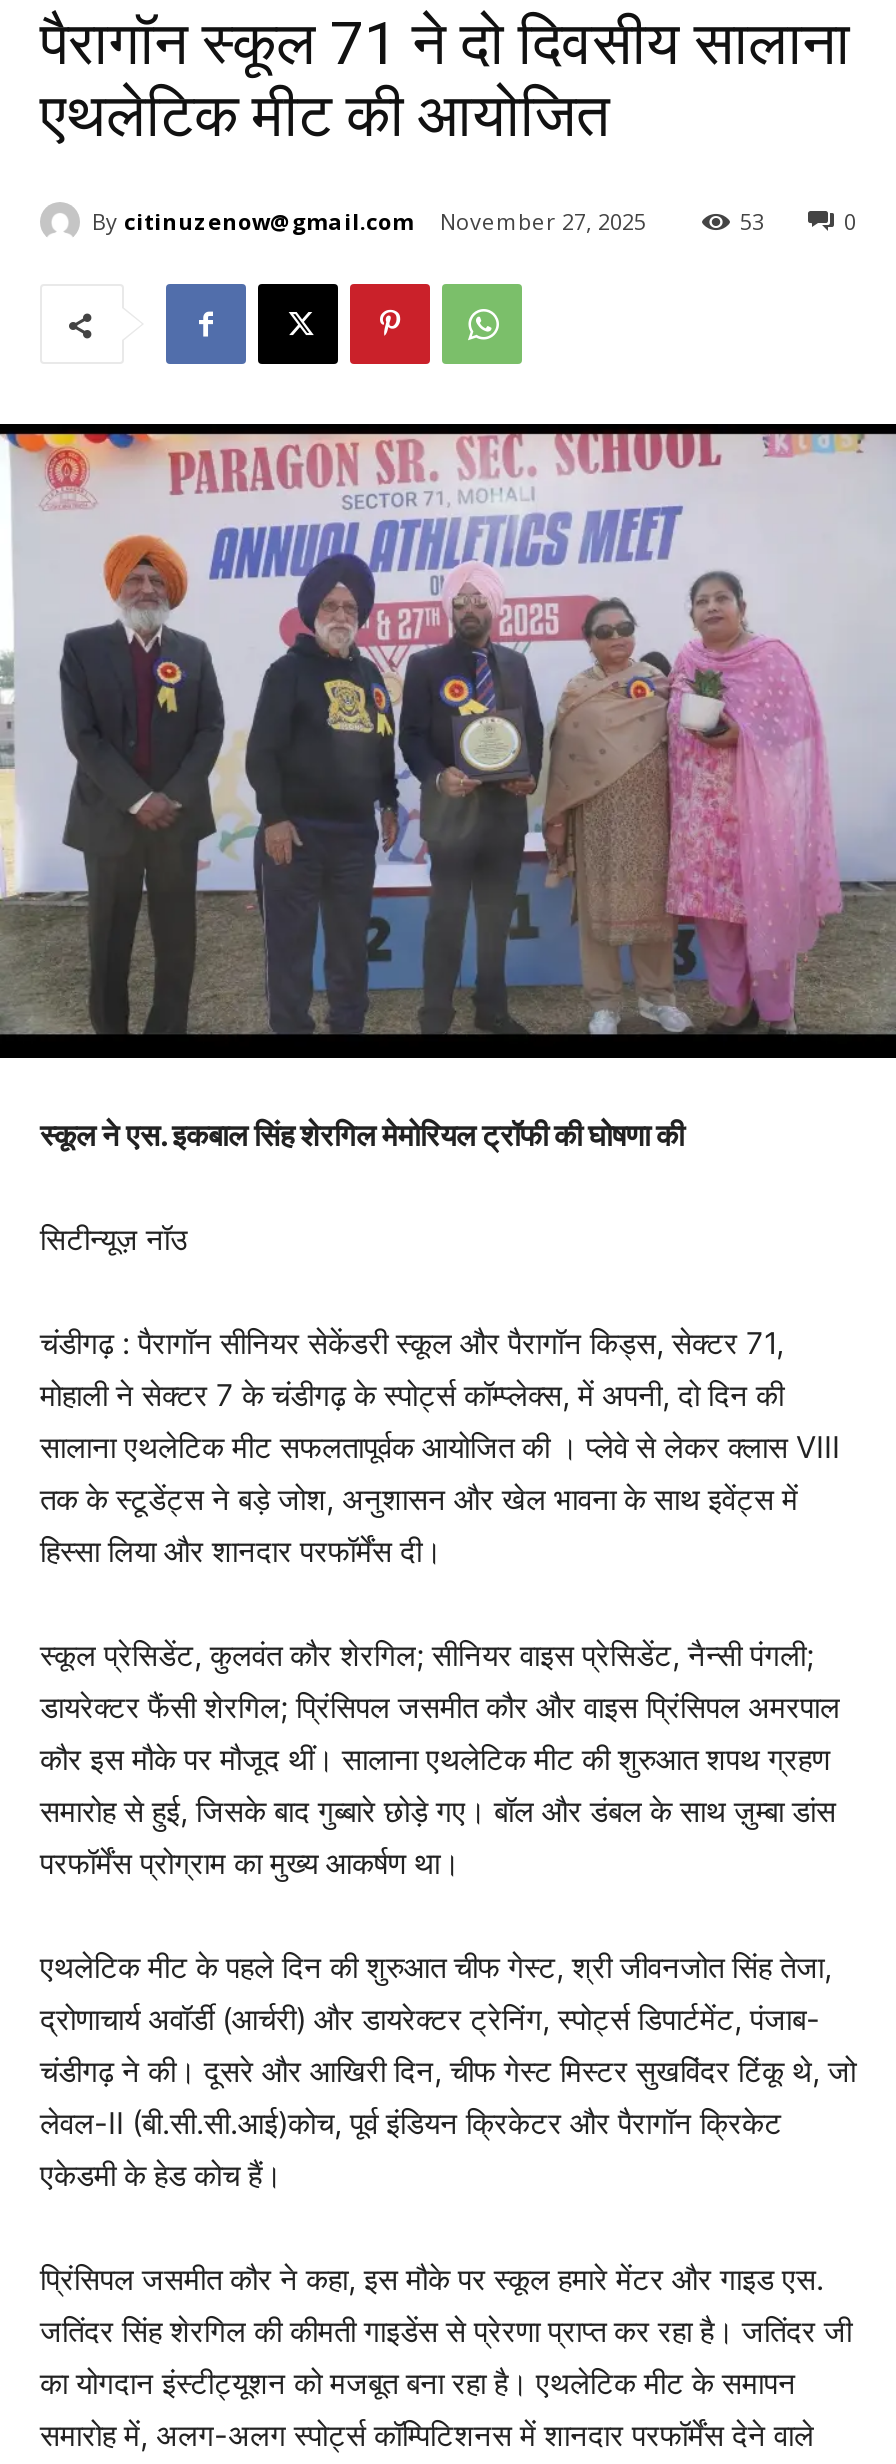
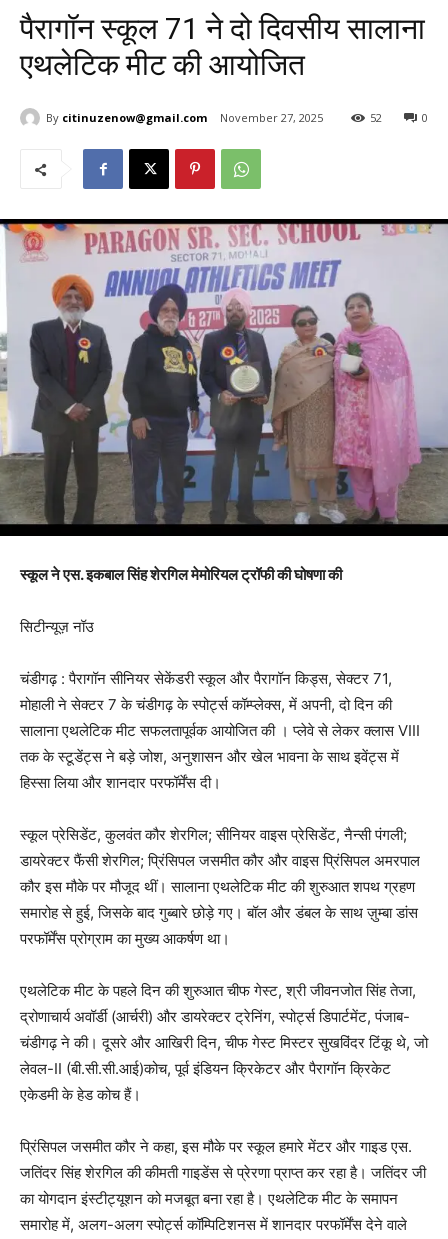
- 53
+ 52
